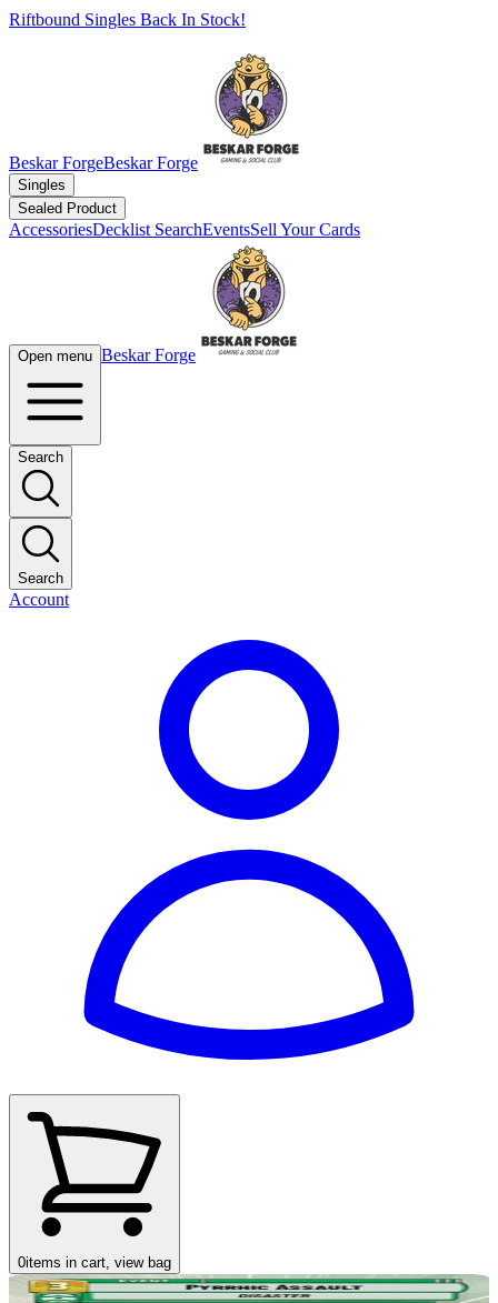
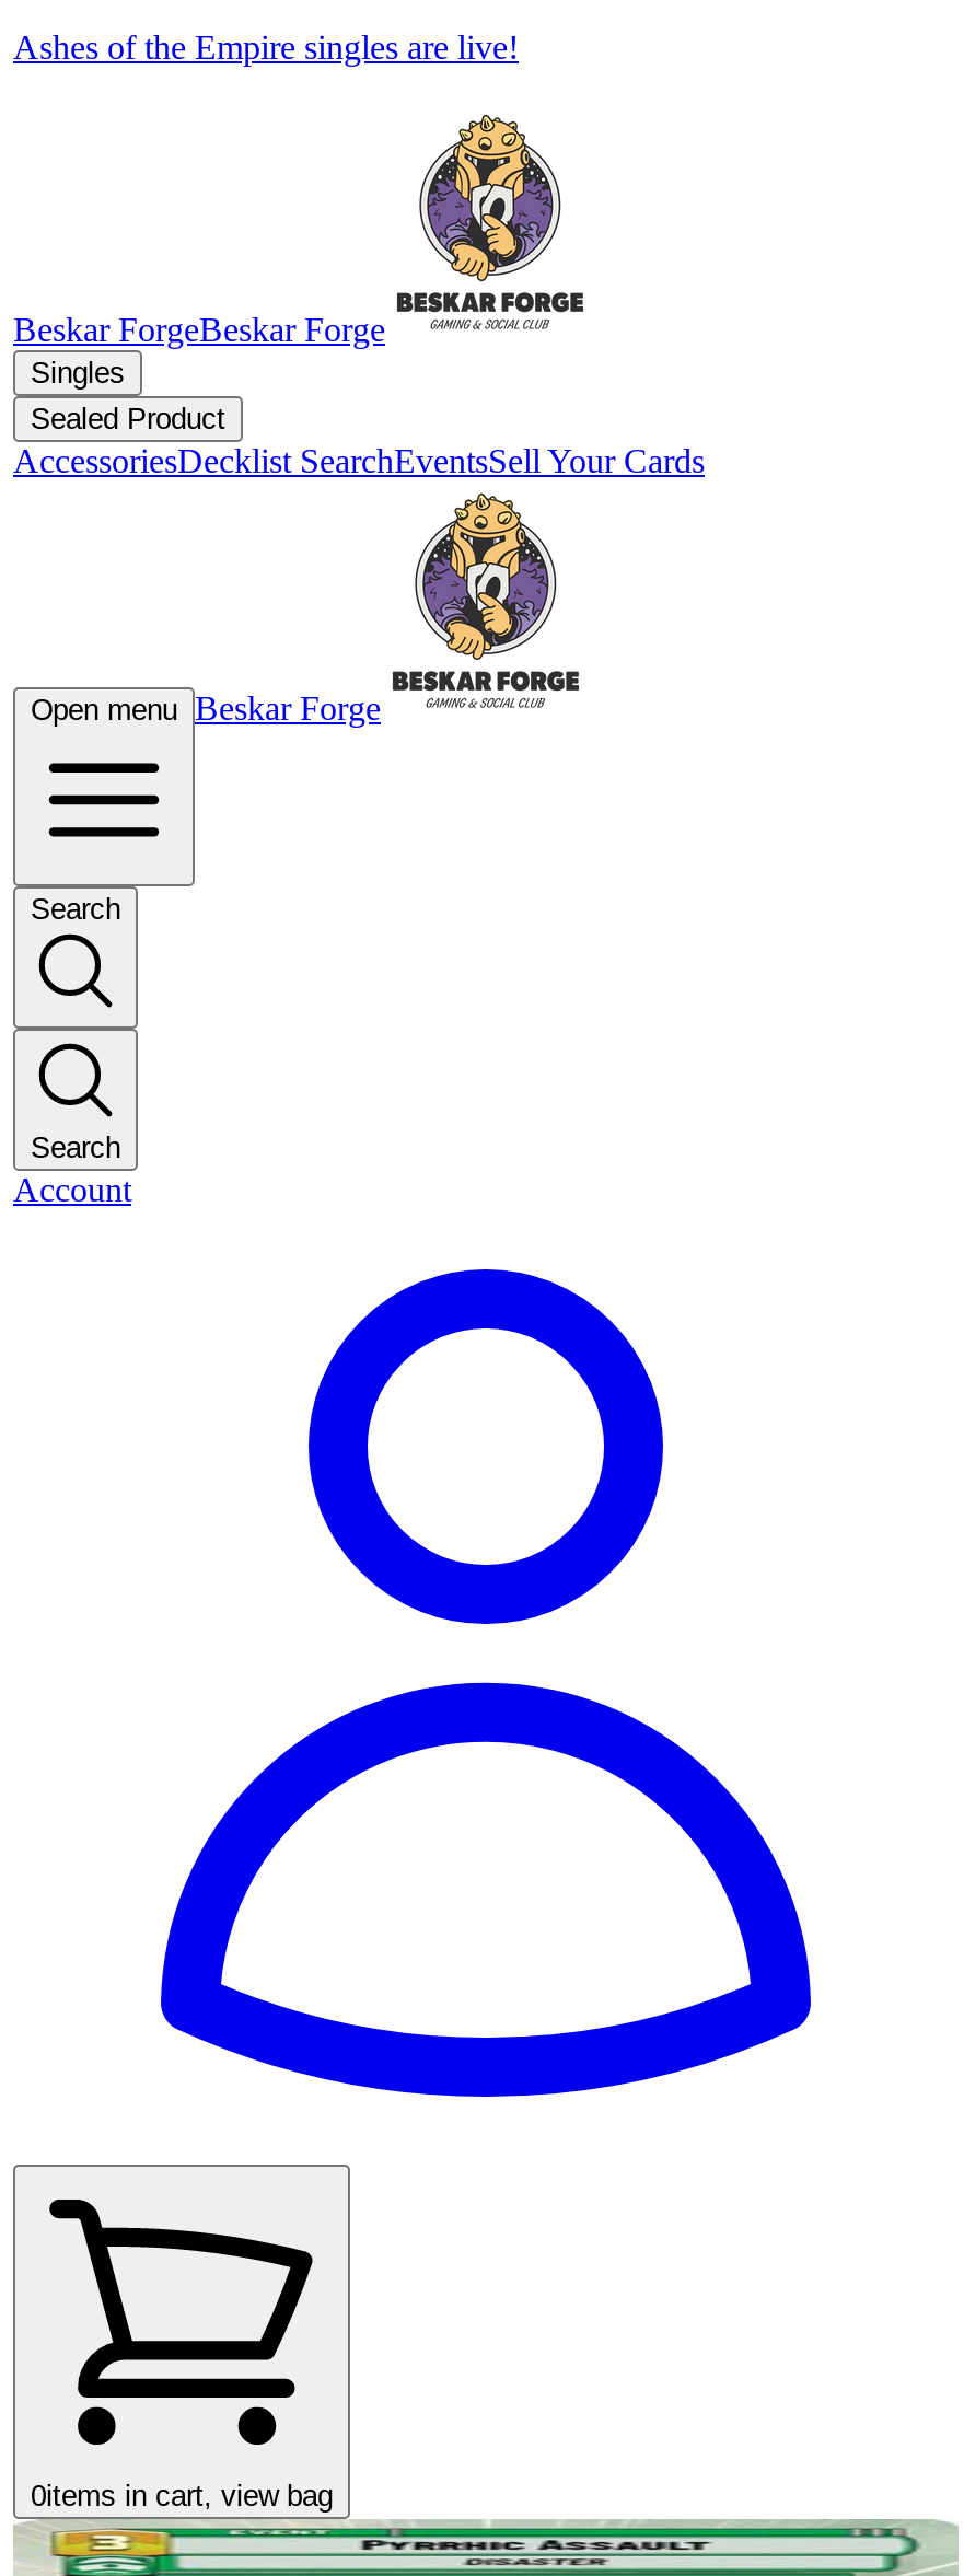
- Riftbound Singles Back In Stock!
+ Ashes of the Empire singles are live!
